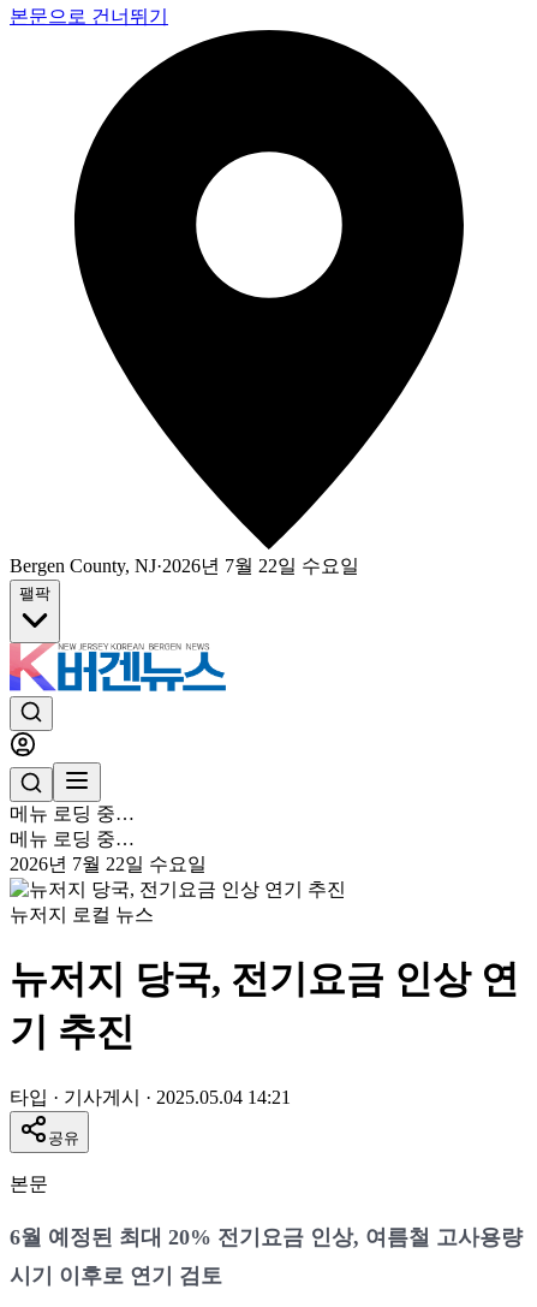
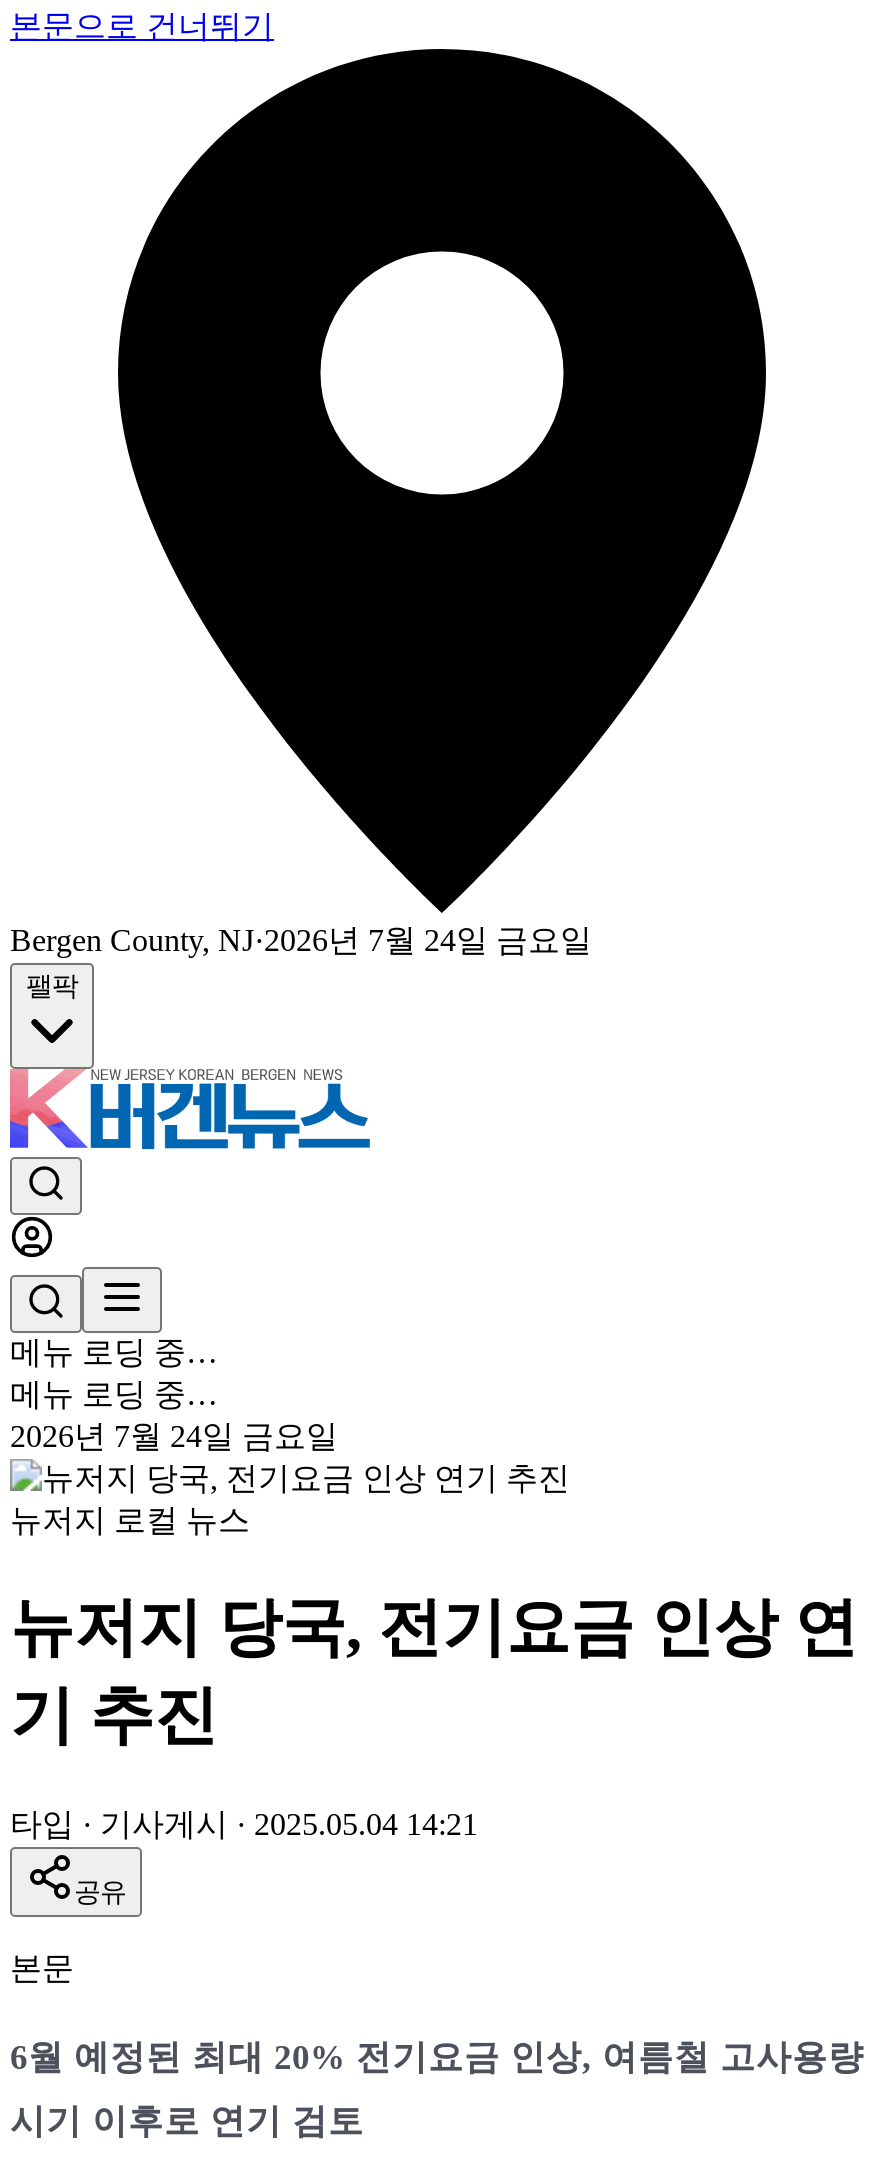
- Bergen County, NJ·2026년 7월 22일 수요일
+ Bergen County, NJ·2026년 7월 24일 금요일

- 2026년 7월 22일 수요일
+ 2026년 7월 24일 금요일
